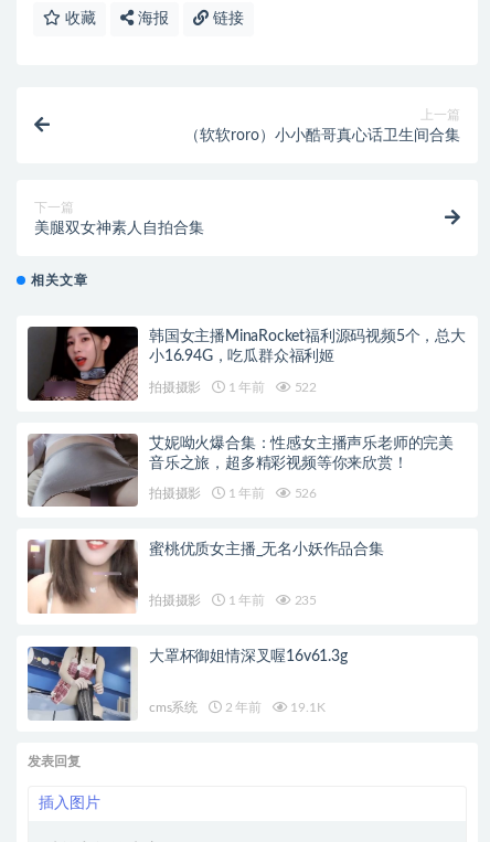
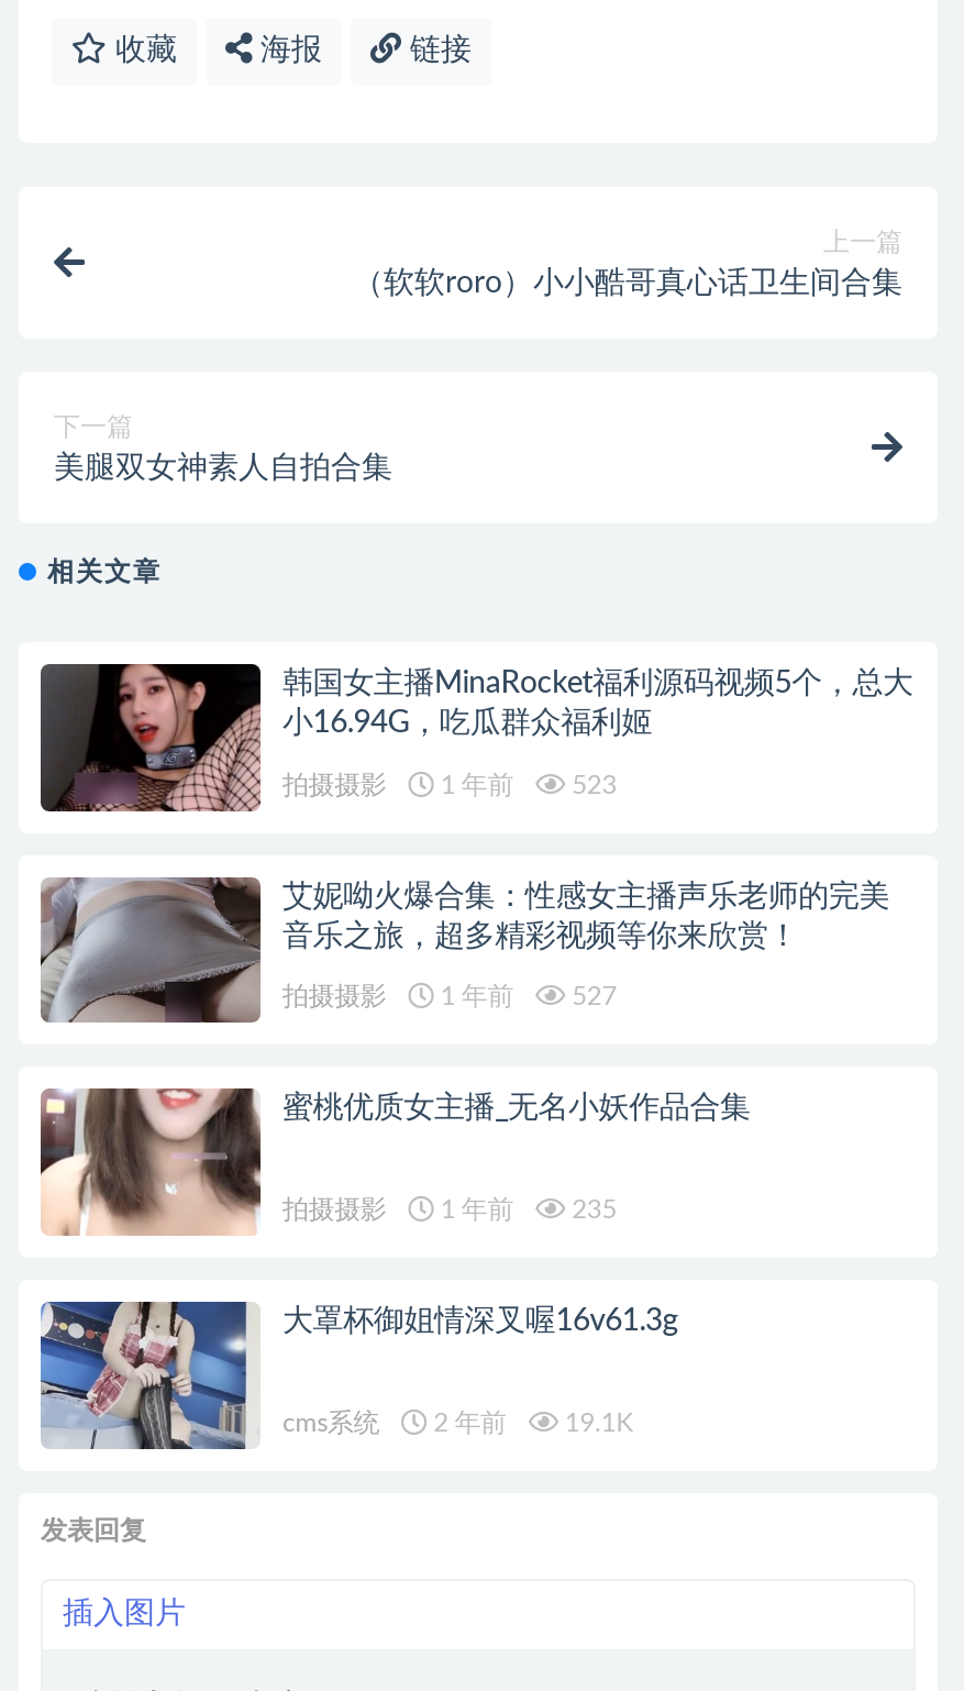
- 拍摄摄影 1 年前 522
+ 拍摄摄影 1 年前 523

- 拍摄摄影 1 年前 526
+ 拍摄摄影 1 年前 527
